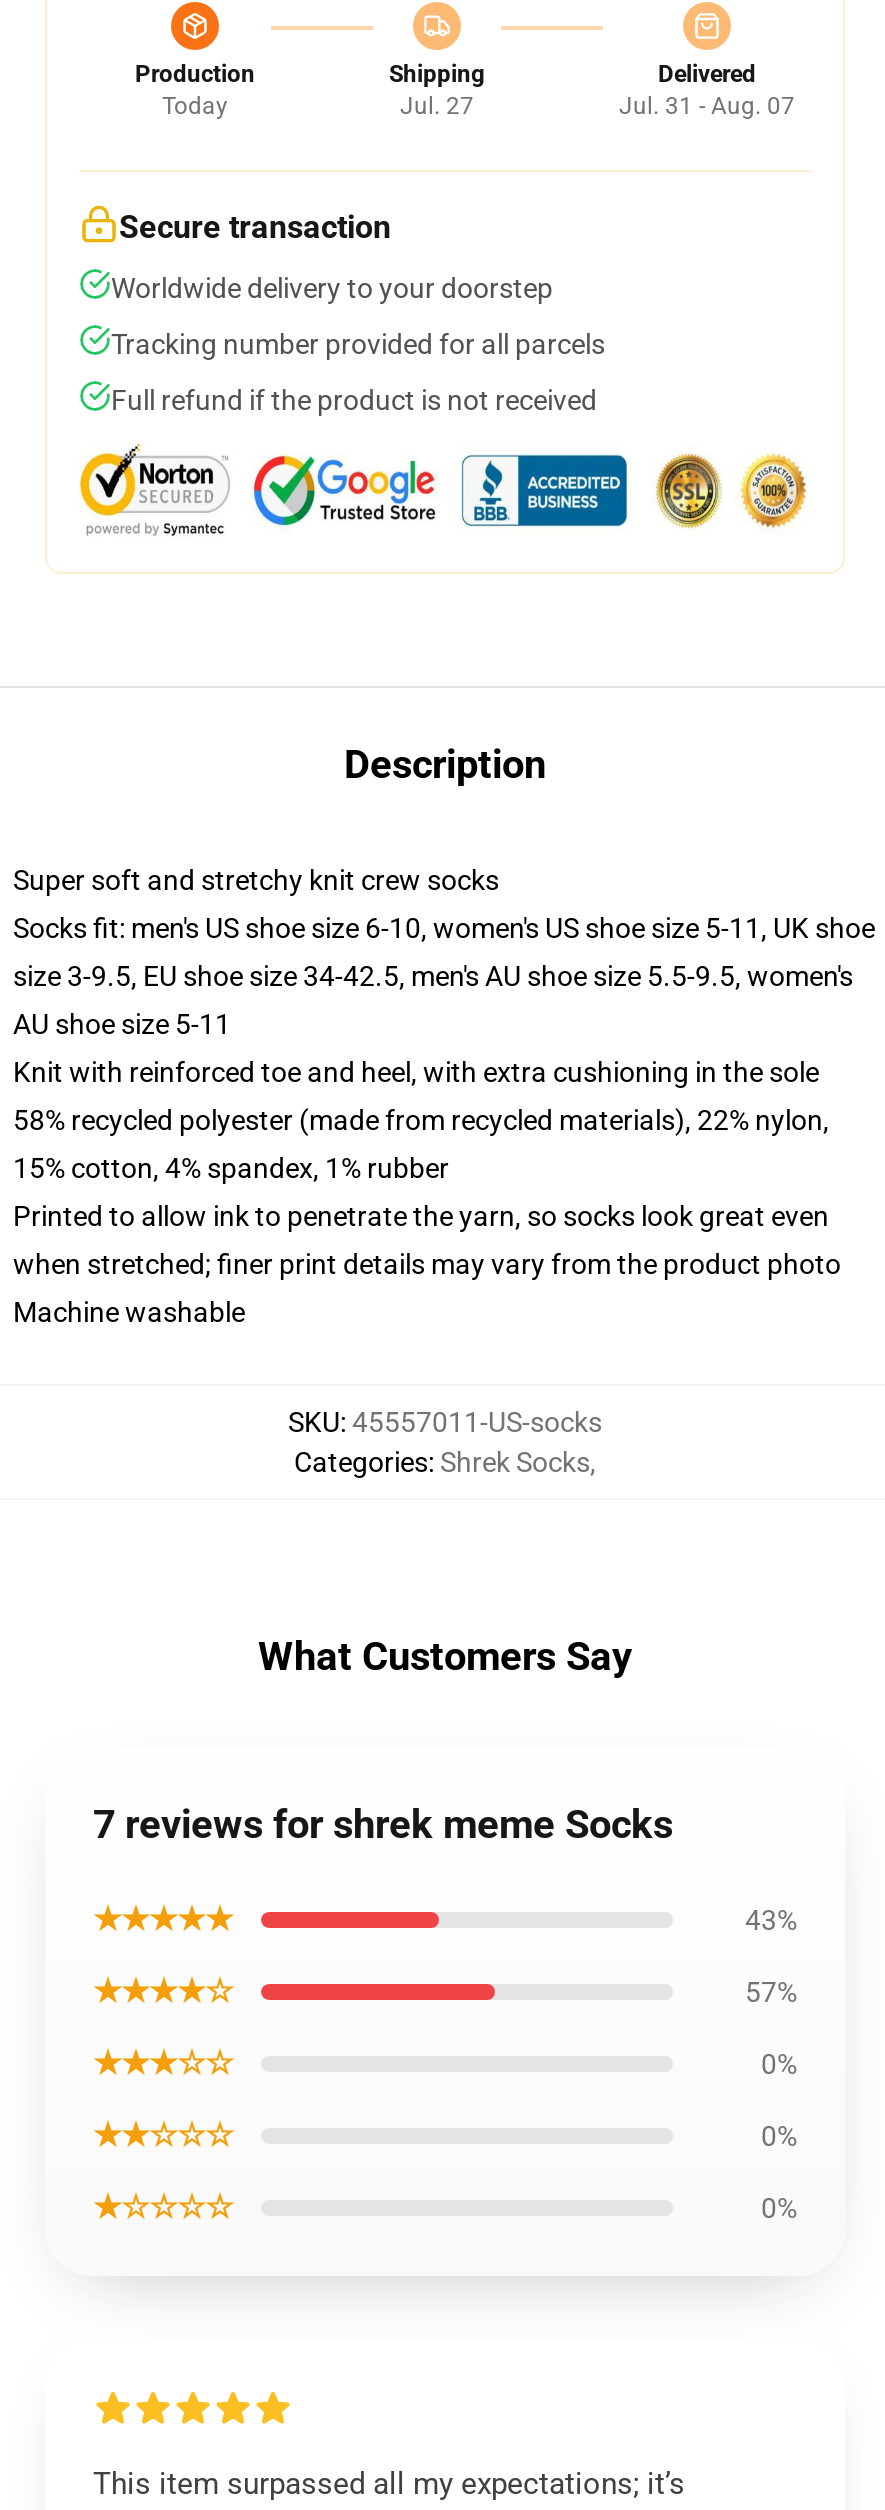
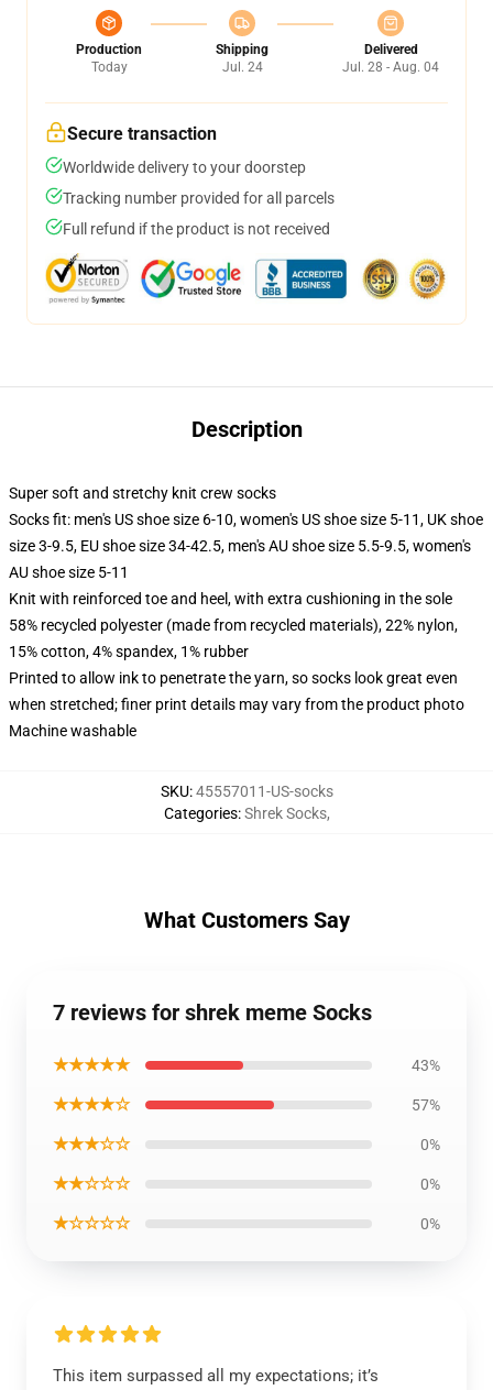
- Jul. 27
+ Jul. 24

- Jul. 31 - Aug. 07
+ Jul. 28 - Aug. 04
